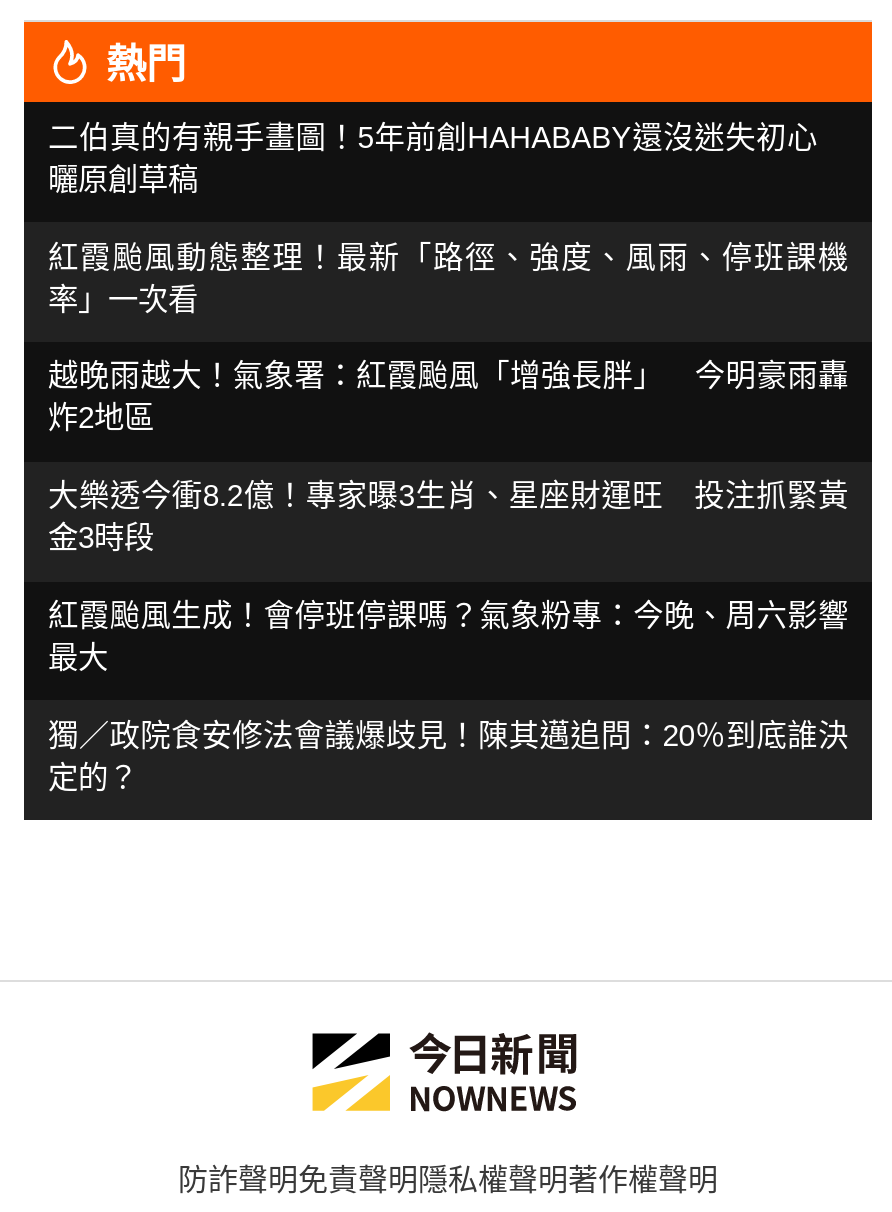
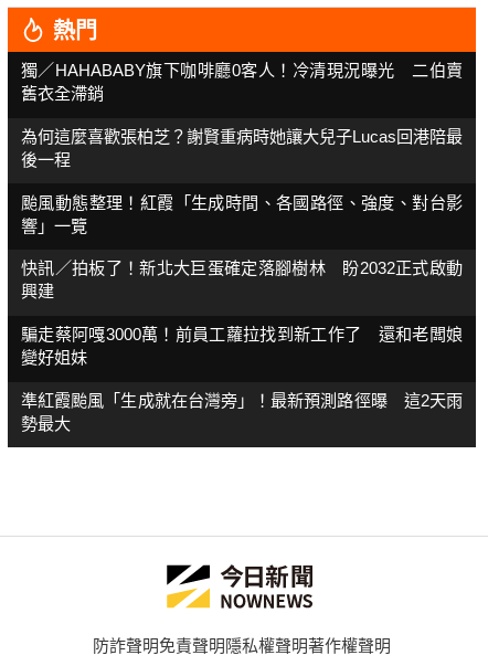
- 二伯真的有親手畫圖！5年前創HAHABABY還沒迷失初心
- 曬原創草稿
+ 獨／HAHABABY旗下咖啡廳0客人！冷清現況曝光 二伯賣
+ 舊衣全滯銷

- 紅霞颱風動態整理！最新「路徑、強度、風雨、停班課機
- 率」一次看
+ 為何這麼喜歡張柏芝？謝賢重病時她讓大兒子Lucas回港陪最
+ 後一程

- 越晚雨越大！氣象署：紅霞颱風「增強長胖」 今明豪雨轟
- 炸2地區
+ 颱風動態整理！紅霞「生成時間、各國路徑、強度、對台影
+ 響」一覽

- 大樂透今衝8.2億！專家曝3生肖、星座財運旺 投注抓緊黃
- 金3時段
+ 快訊／拍板了！新北大巨蛋確定落腳樹林 盼2032正式啟動
+ 興建

- 紅霞颱風生成！會停班停課嗎？氣象粉專：今晚、周六影響
- 最大
+ 騙走蔡阿嘎3000萬！前員工蘿拉找到新工作了 還和老闆娘
+ 變好姐妹

- 獨／政院食安修法會議爆歧見！陳其邁追問：20％到底誰決
- 定的？
+ 準紅霞颱風「生成就在台灣旁」！最新預測路徑曝 這2天雨
+ 勢最大
